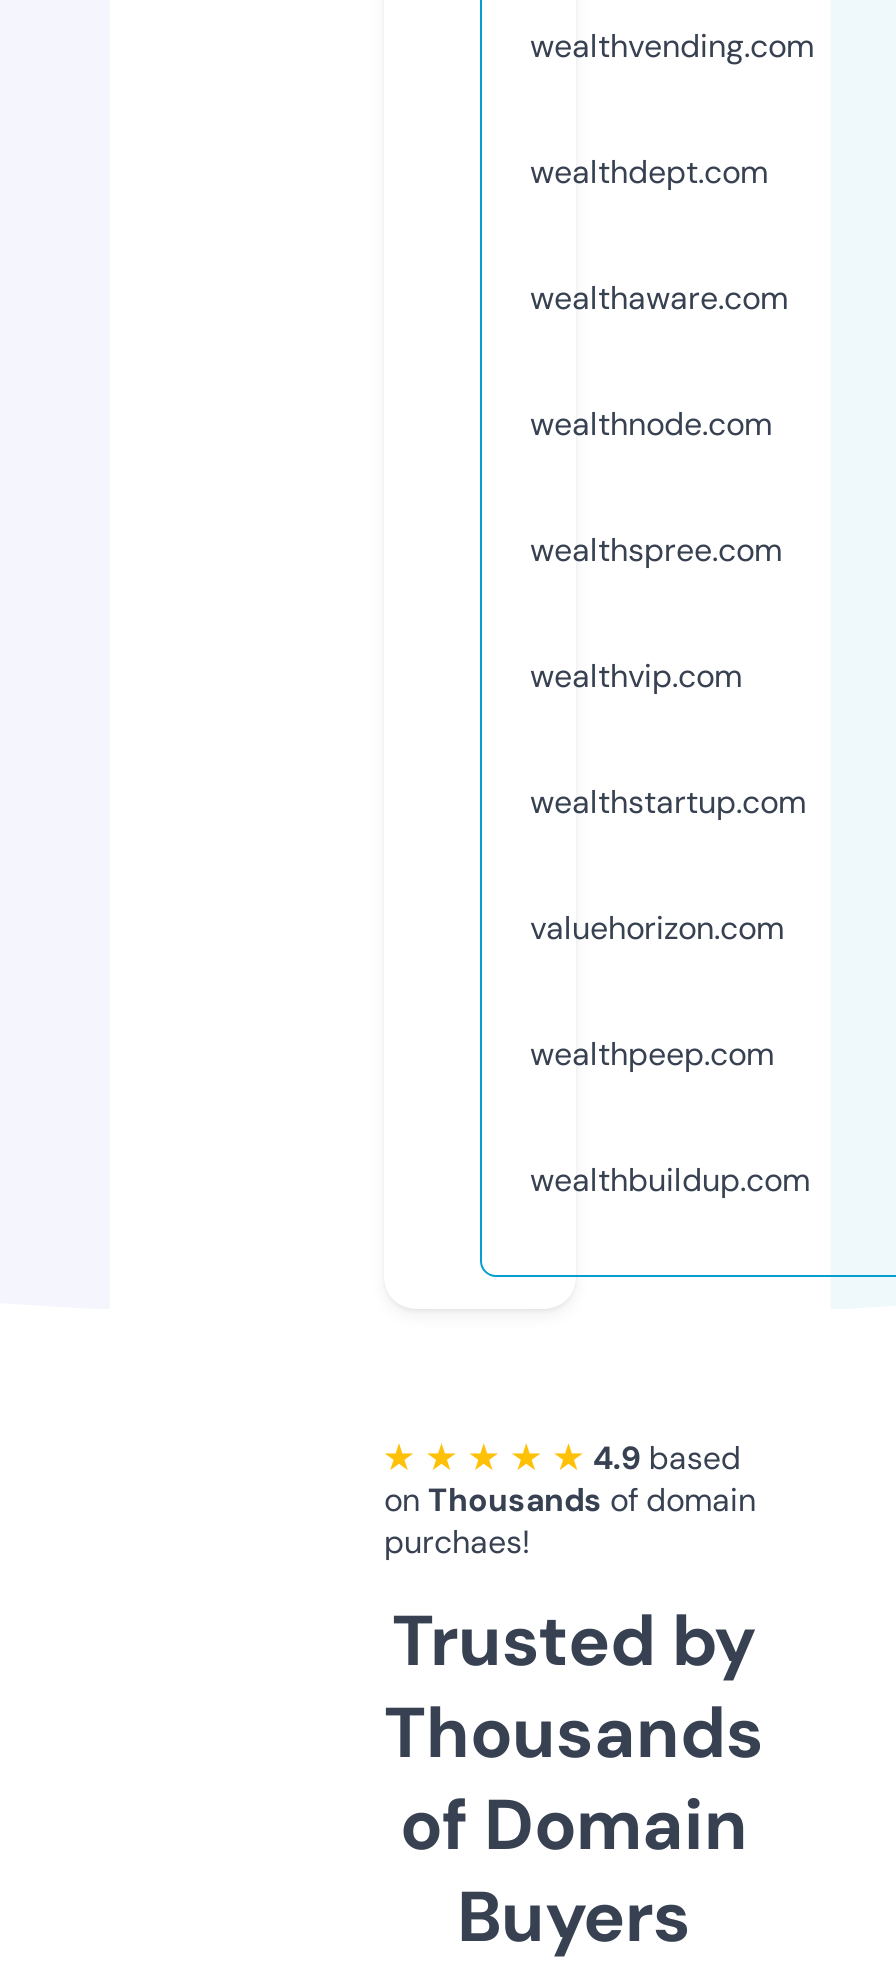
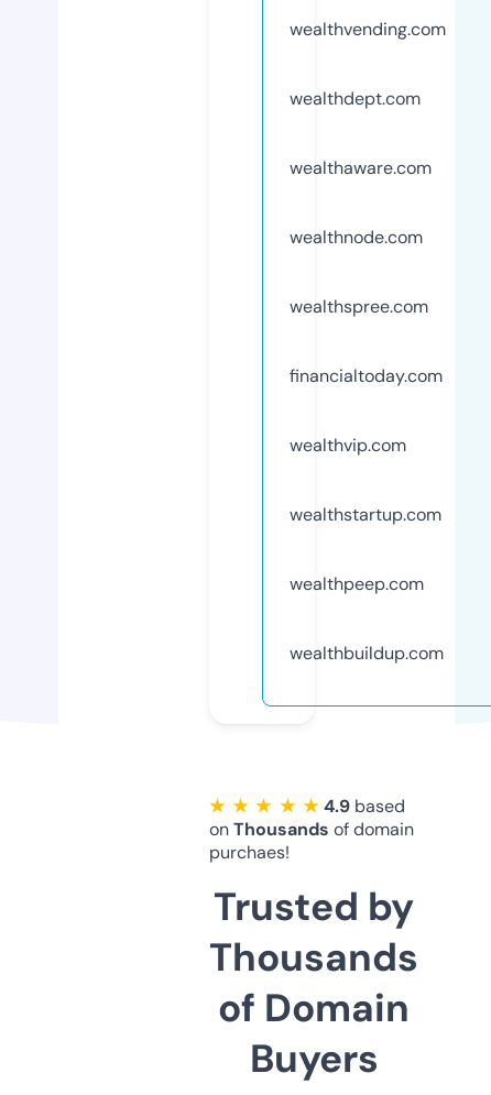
+ financialtoday.com

moved down: wealthvip.com | wealthstartup.com

- valuehorizon.com
